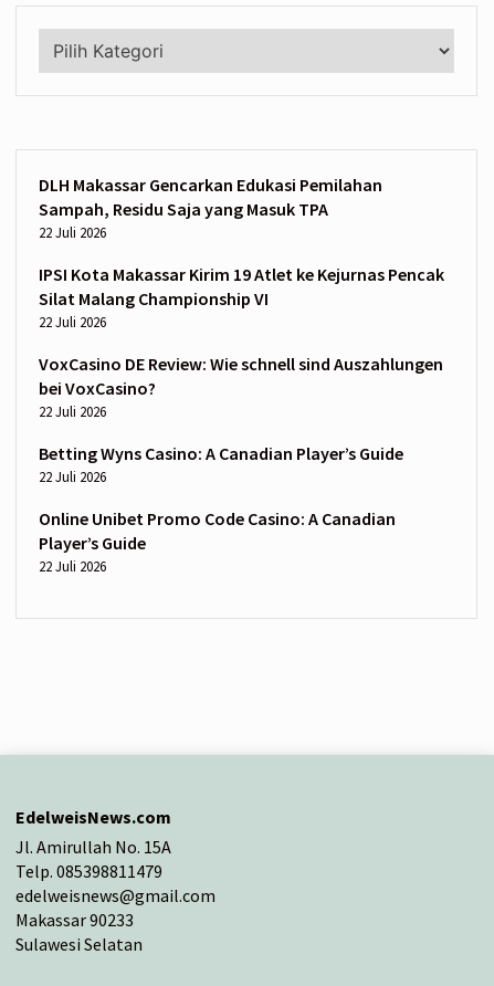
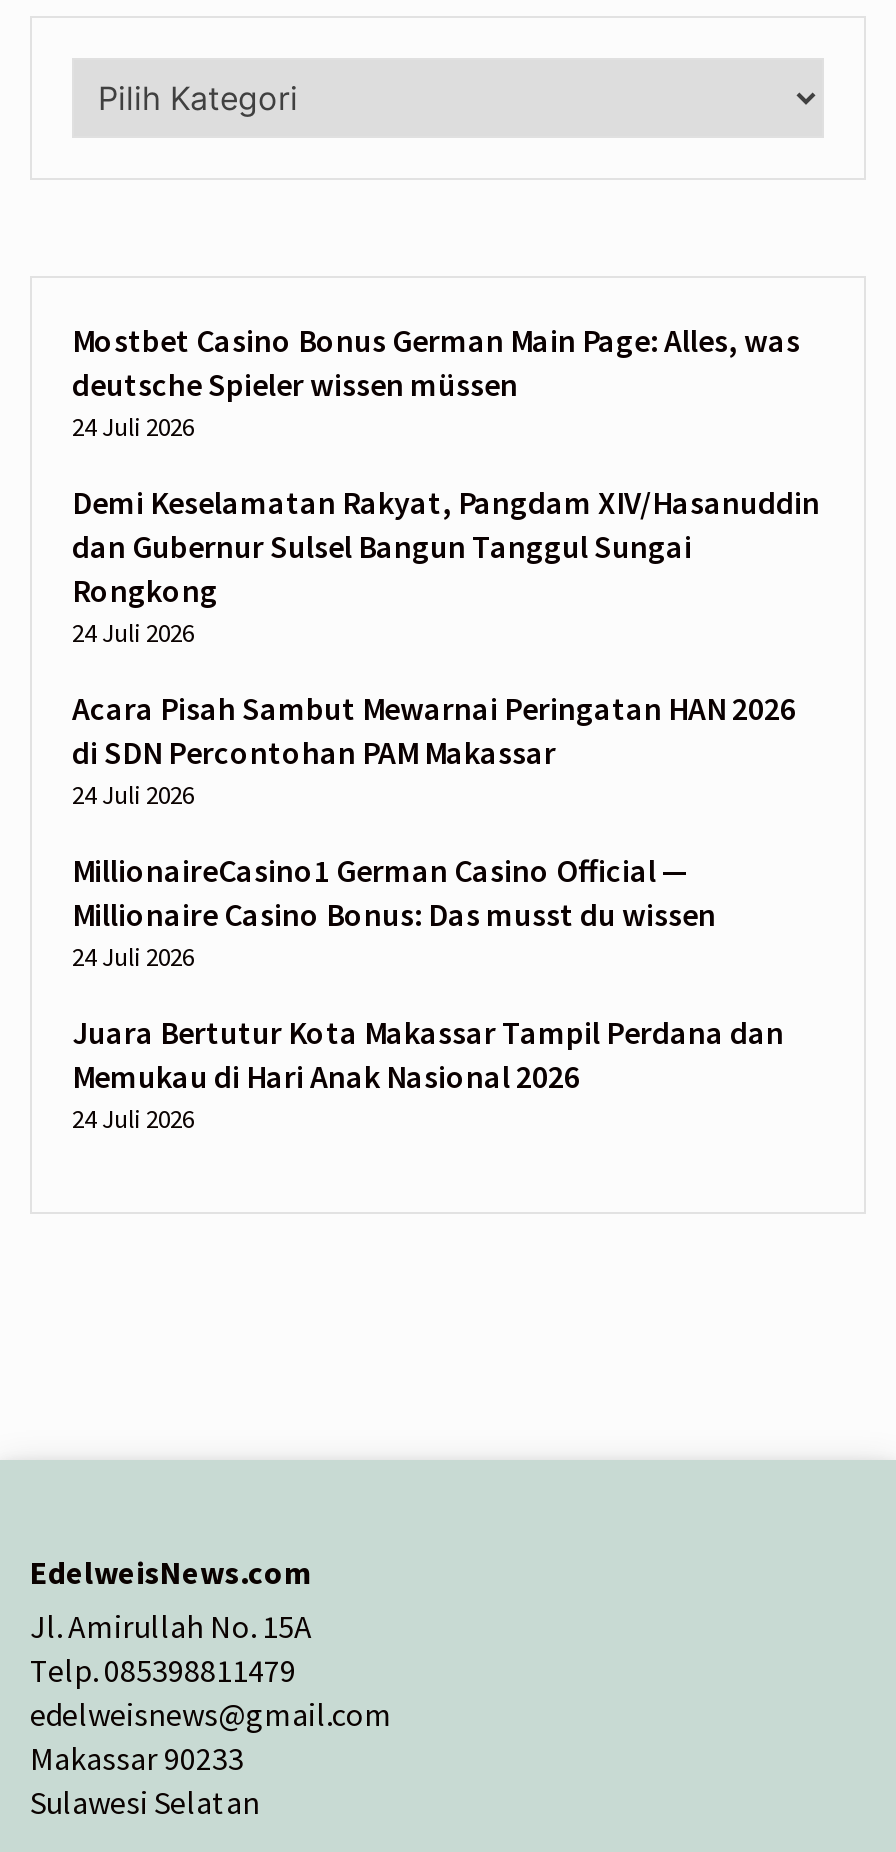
- DLH Makassar Gencarkan Edukasi Pemilahan
- Sampah, Residu Saja yang Masuk TPA
- 22 Juli 2026
+ Mostbet Casino Bonus German Main Page: Alles, was
+ deutsche Spieler wissen müssen
+ 24 Juli 2026

- IPSI Kota Makassar Kirim 19 Atlet ke Kejurnas Pencak
- Silat Malang Championship VI
- 22 Juli 2026
+ Demi Keselamatan Rakyat, Pangdam XIV/Hasanuddin
+ dan Gubernur Sulsel Bangun Tanggul Sungai
+ Rongkong
+ 24 Juli 2026

- VoxCasino DE Review: Wie schnell sind Auszahlungen
- bei VoxCasino?
- 22 Juli 2026
+ Acara Pisah Sambut Mewarnai Peringatan HAN 2026
+ di SDN Percontohan PAM Makassar
+ 24 Juli 2026

- Betting Wyns Casino: A Canadian Player’s Guide
- 22 Juli 2026
+ MillionaireCasino1 German Casino Official —
+ Millionaire Casino Bonus: Das musst du wissen
+ 24 Juli 2026

- Online Unibet Promo Code Casino: A Canadian
- Player’s Guide
- 22 Juli 2026
+ Juara Bertutur Kota Makassar Tampil Perdana dan
+ Memukau di Hari Anak Nasional 2026
+ 24 Juli 2026
